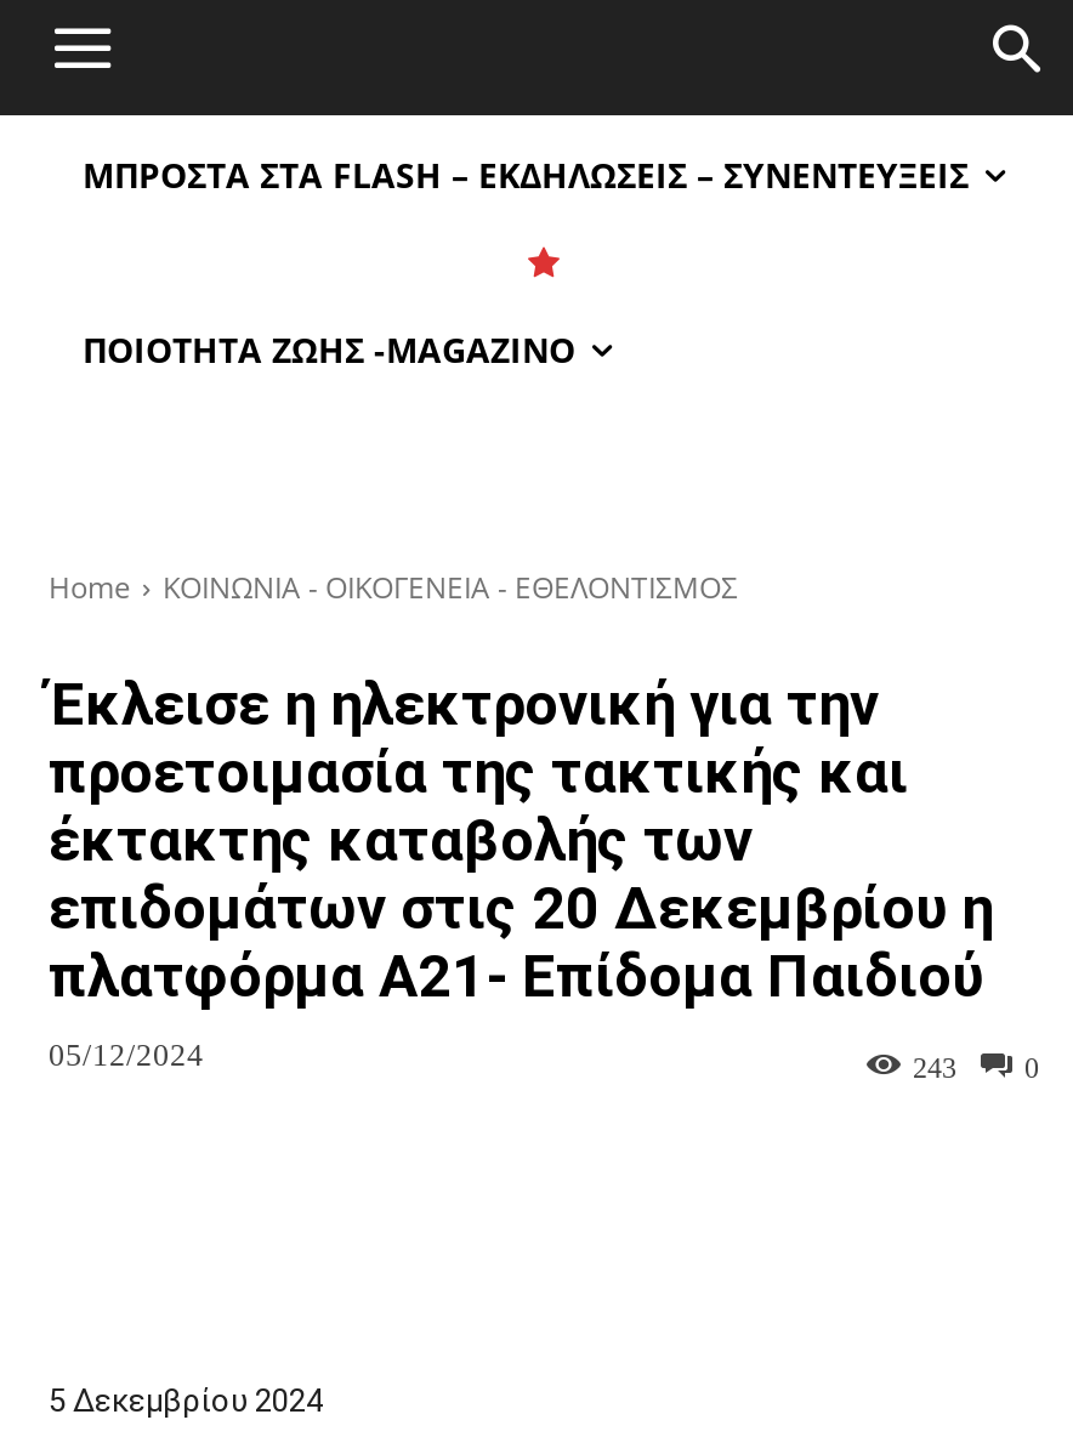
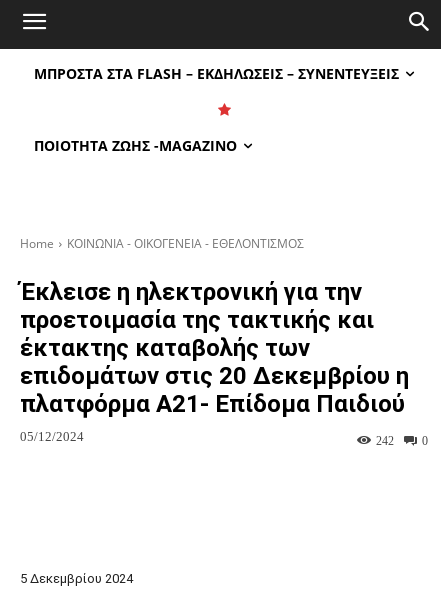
- 243 0
+ 242 0
